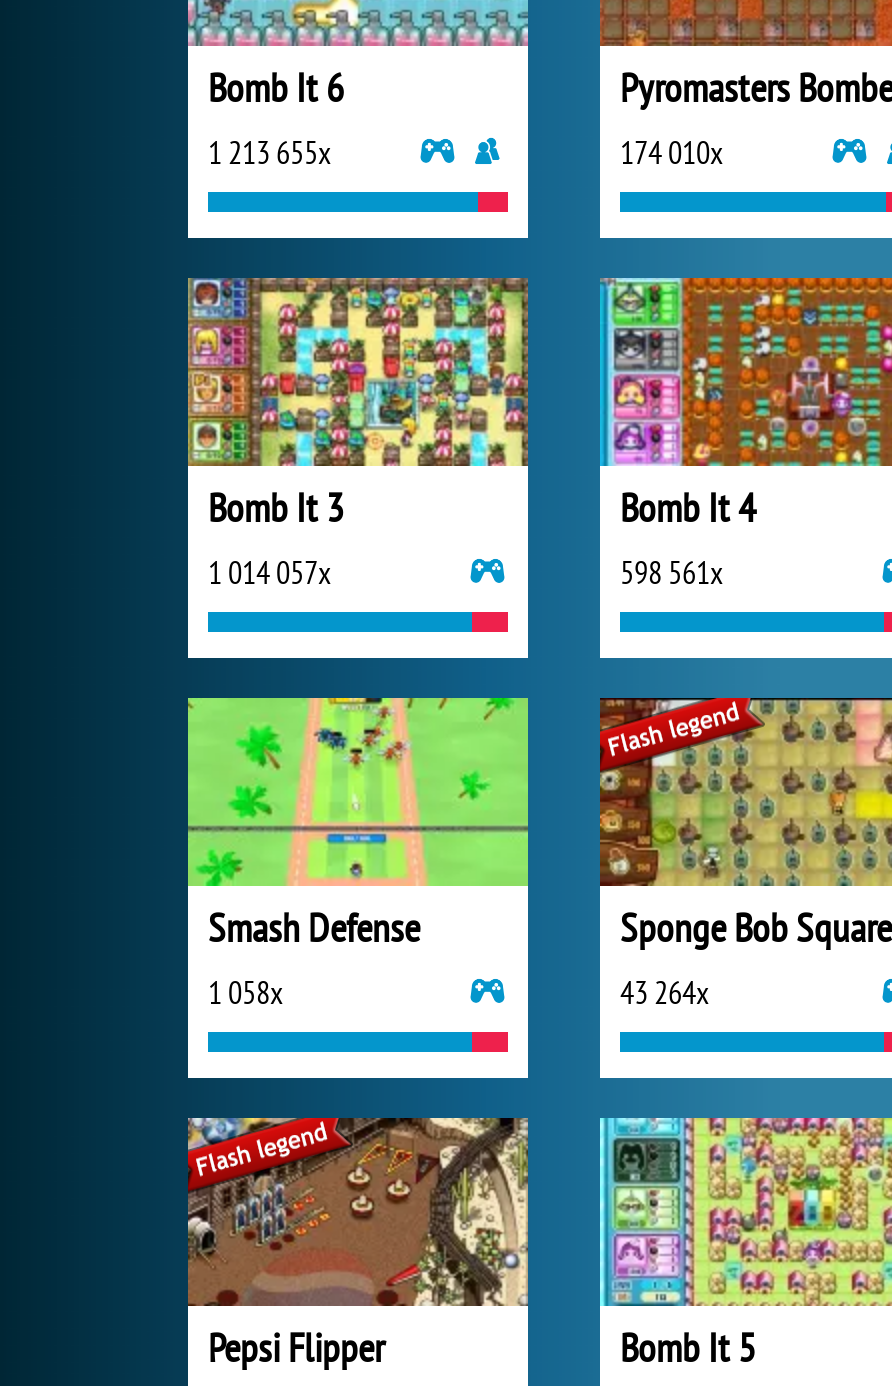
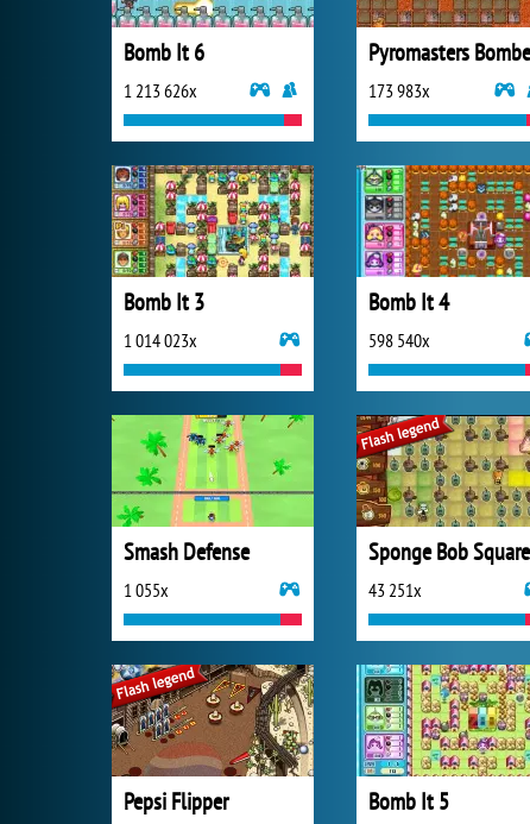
- 1 213 655x
- 174 010x
+ 1 213 626x
+ 173 983x

- 1 014 057x
+ 1 014 023x

- 598 561x
+ 598 540x

- 1 058x
- 43 264x
+ 1 055x
+ 43 251x
